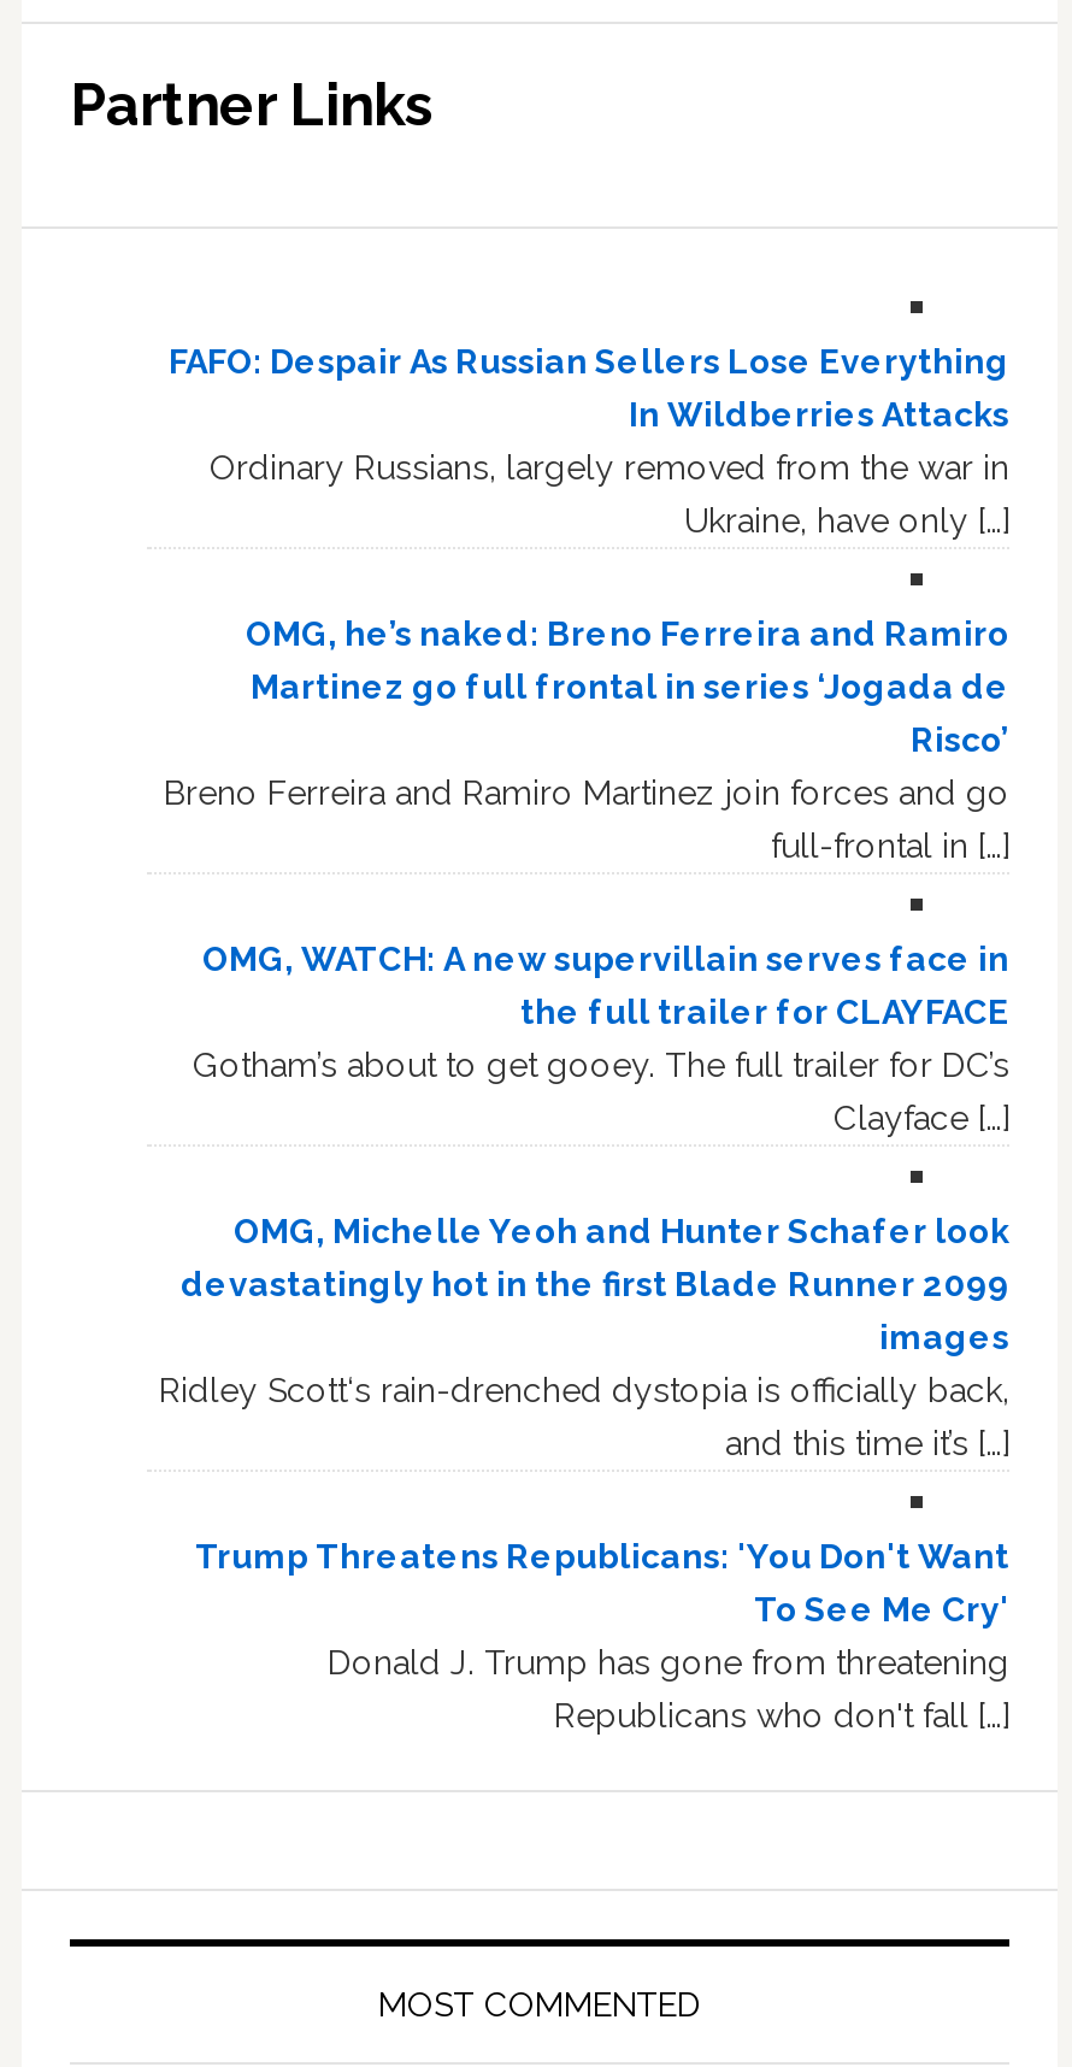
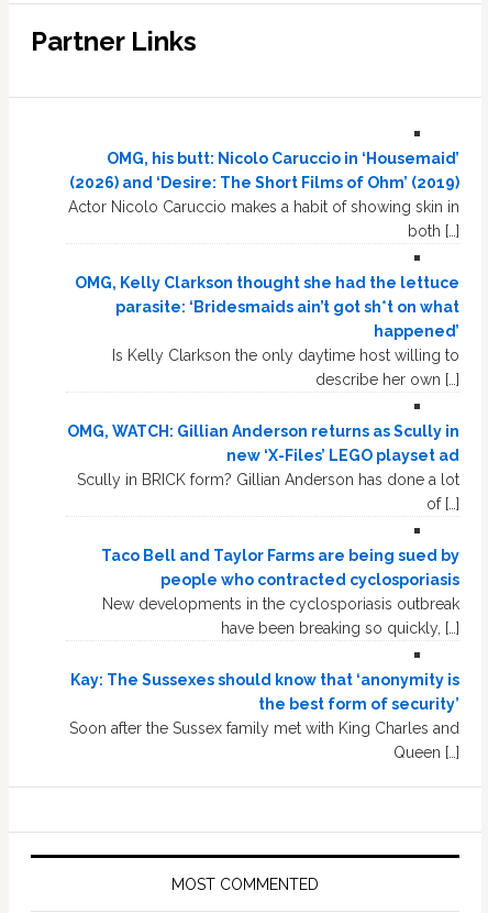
- FAFO: Despair As Russian Sellers Lose Everything
- In Wildberries Attacks
- Ordinary Russians, largely removed from the war in
- Ukraine, have only […]
+ OMG, his butt: Nicolo Caruccio in ‘Housemaid’
+ (2026) and ‘Desire: The Short Films of Ohm’ (2019)
+ Actor Nicolo Caruccio makes a habit of showing skin in
+ both […]

- OMG, he’s naked: Breno Ferreira and Ramiro
- Martinez go full frontal in series ‘Jogada de
- Risco’
- Breno Ferreira and Ramiro Martinez join forces and go
- full-frontal in […]
+ OMG, Kelly Clarkson thought she had the lettuce
+ parasite: ‘Bridesmaids ain’t got sh*t on what
+ happened’
+ Is Kelly Clarkson the only daytime host willing to
+ describe her own […]

- OMG, WATCH: A new supervillain serves face in
- the full trailer for CLAYFACE
- Gotham’s about to get gooey. The full trailer for DC’s
- Clayface […]
+ OMG, WATCH: Gillian Anderson returns as Scully in
+ new ‘X-Files’ LEGO playset ad
+ Scully in BRICK form? Gillian Anderson has done a lot
+ of […]

- OMG, Michelle Yeoh and Hunter Schafer look
- devastatingly hot in the first Blade Runner 2099
- images
- Ridley Scott‘s rain-drenched dystopia is officially back,
- and this time it’s […]
+ Taco Bell and Taylor Farms are being sued by
+ people who contracted cyclosporiasis
+ New developments in the cyclosporiasis outbreak
+ have been breaking so quickly, […]

- Trump Threatens Republicans: 'You Don't Want
- To See Me Cry'
- Donald J. Trump has gone from threatening
- Republicans who don't fall […]
+ Kay: The Sussexes should know that ‘anonymity is
+ the best form of security’
+ Soon after the Sussex family met with King Charles and
+ Queen […]
